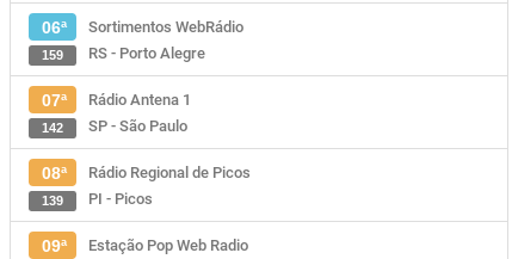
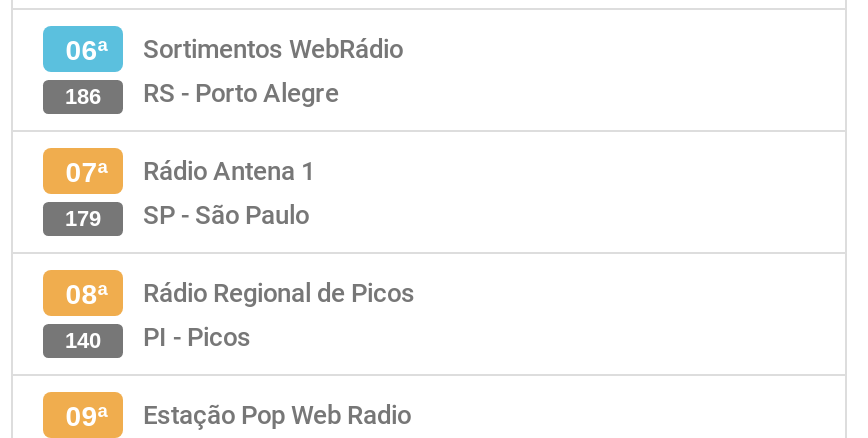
- 159 RS - Porto Alegre
+ 186 RS - Porto Alegre

- 142 SP - São Paulo
+ 179 SP - São Paulo

- 139 PI - Picos
+ 140 PI - Picos
